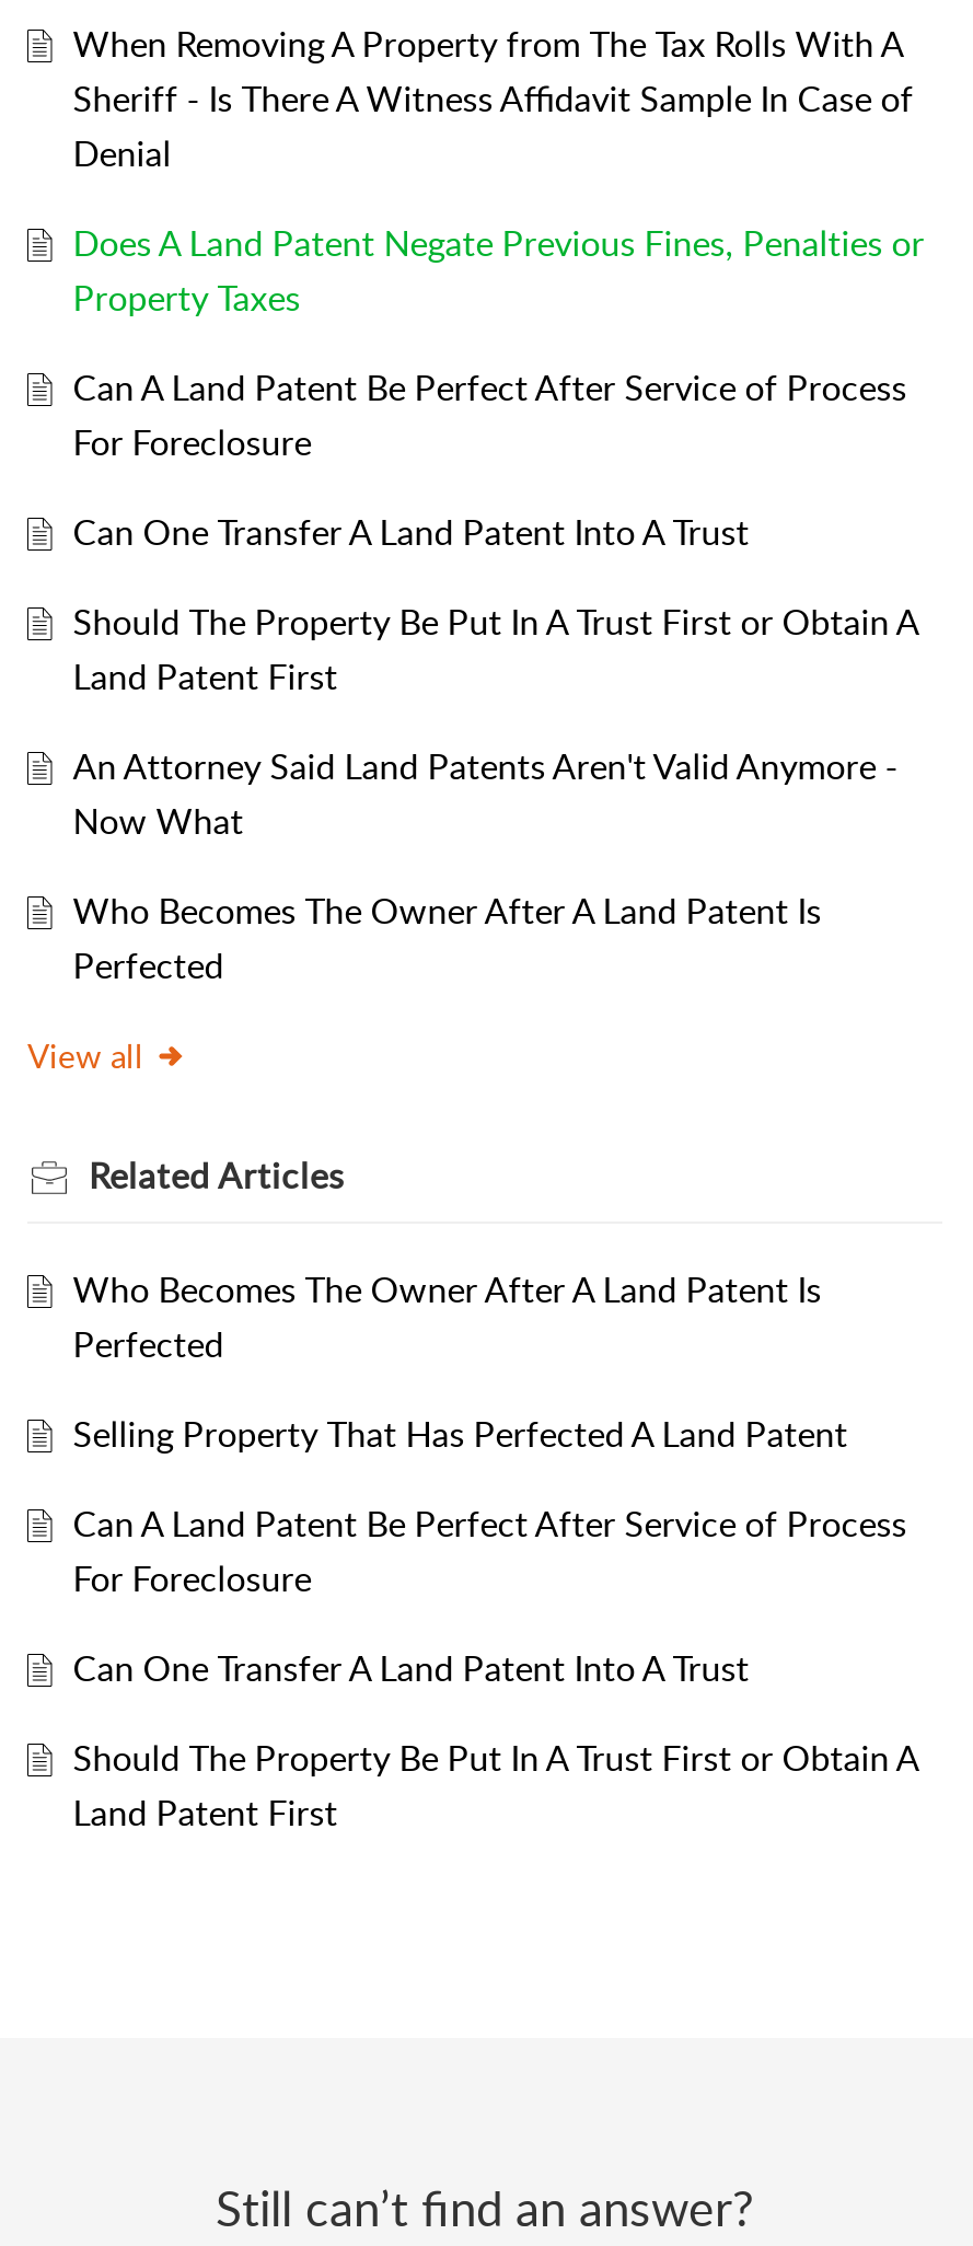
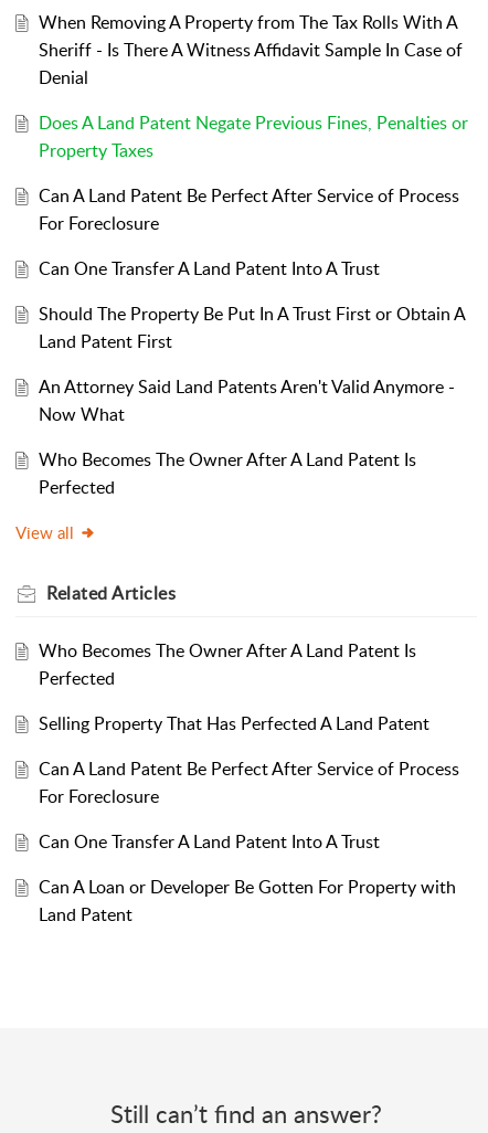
- Should The Property Be Put In A Trust First or Obtain A
- Land Patent First
+ Can A Loan or Developer Be Gotten For Property with
+ Land Patent
